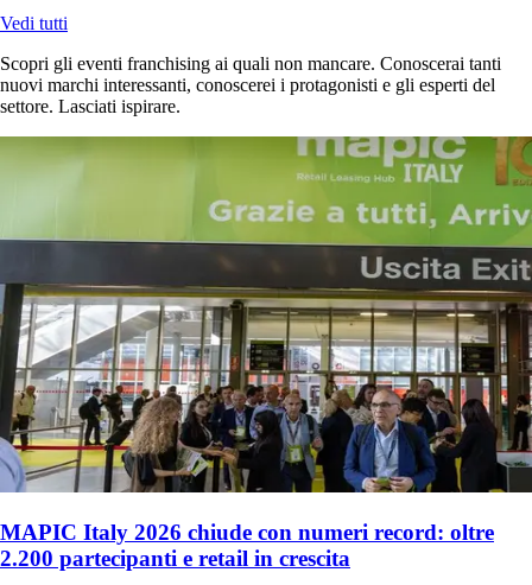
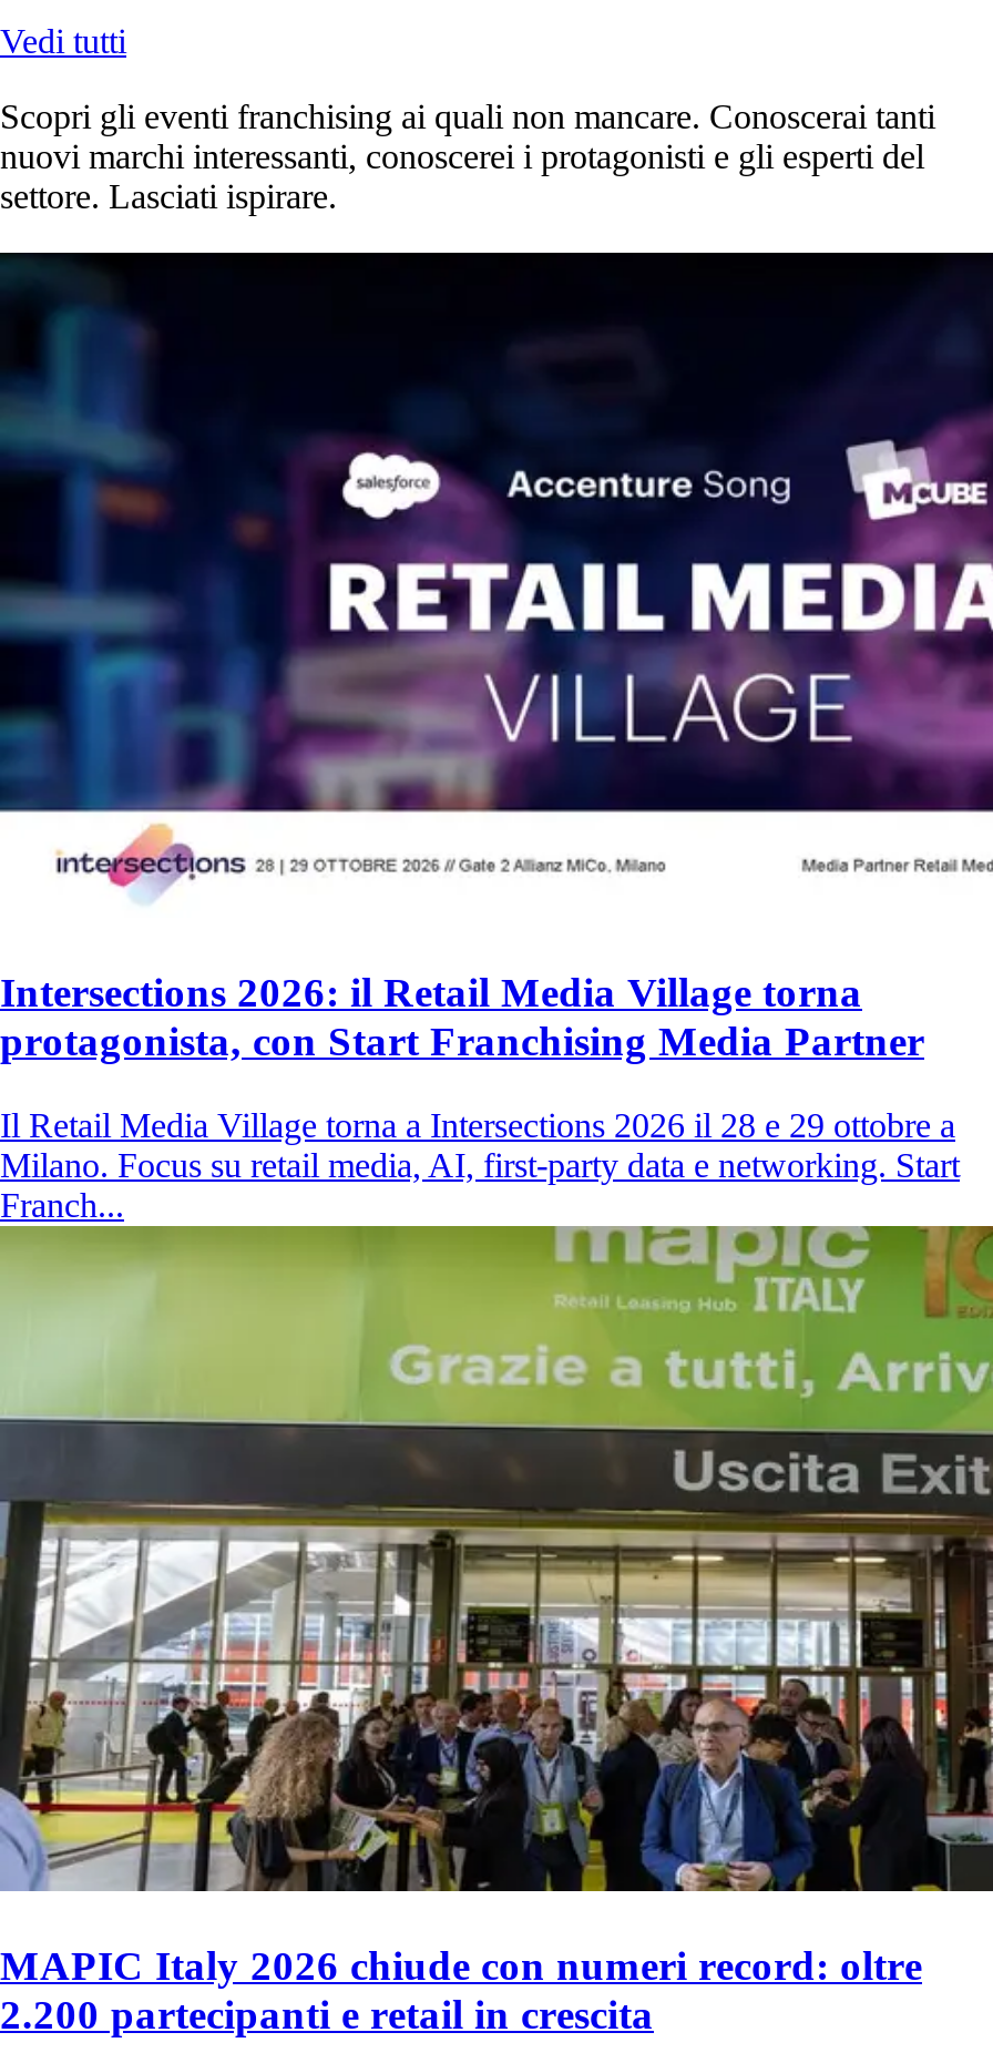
+ [image]
+ Intersections 2026: il Retail Media Village torna
+ protagonista, con Start Franchising Media Partner
+ Il Retail Media Village torna a Intersections 2026 il 28 e 29 ottobre a
+ Milano. Focus su retail media, AI, first-party data e networking. Start
+ Franch...
